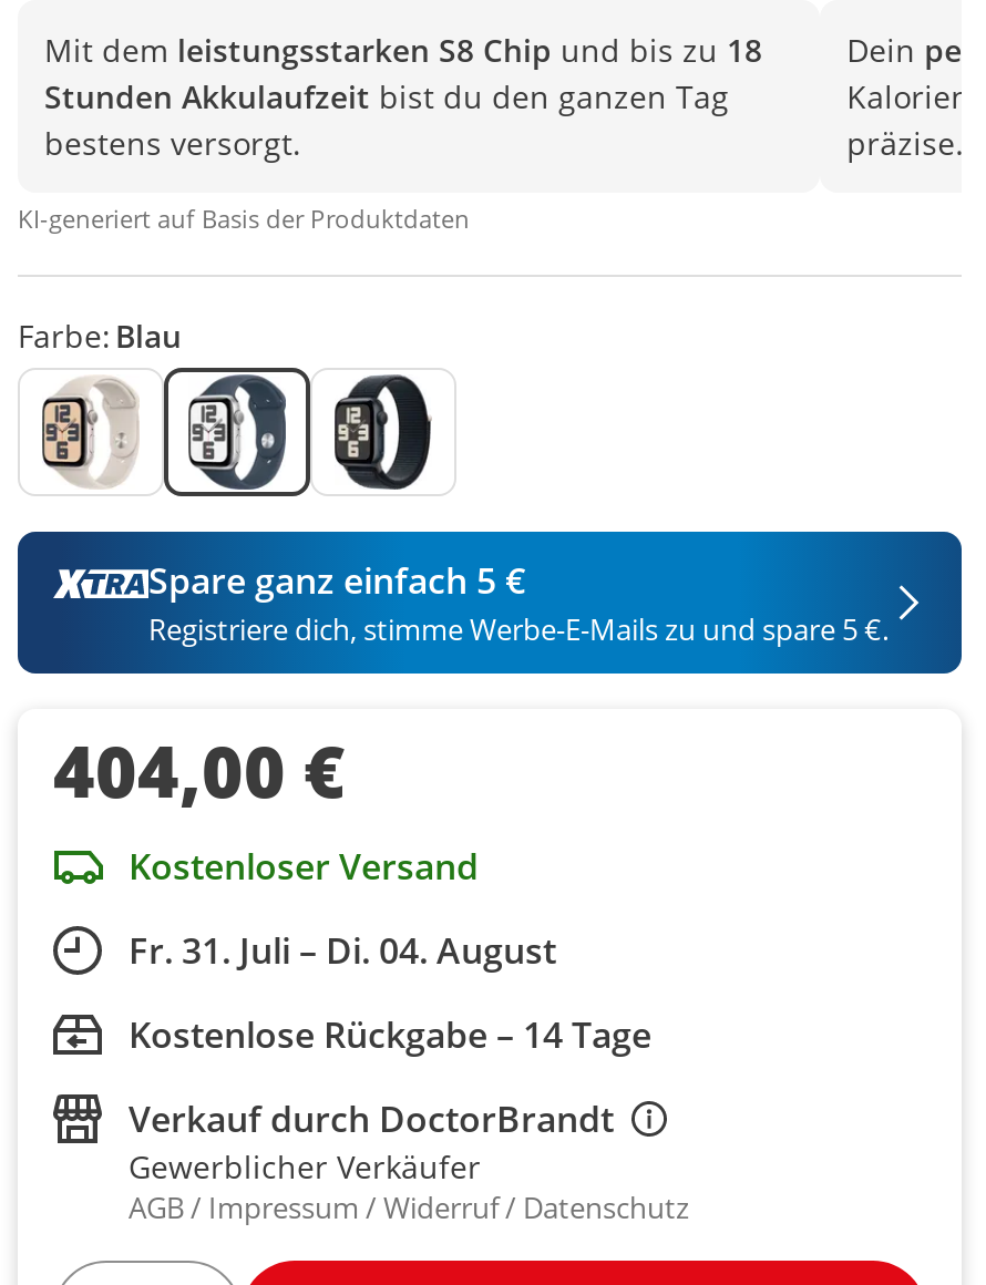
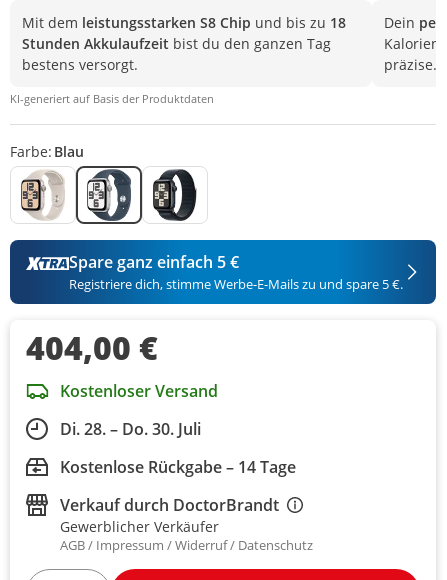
- Fr. 31. Juli – Di. 04. August
+ Di. 28. – Do. 30. Juli
